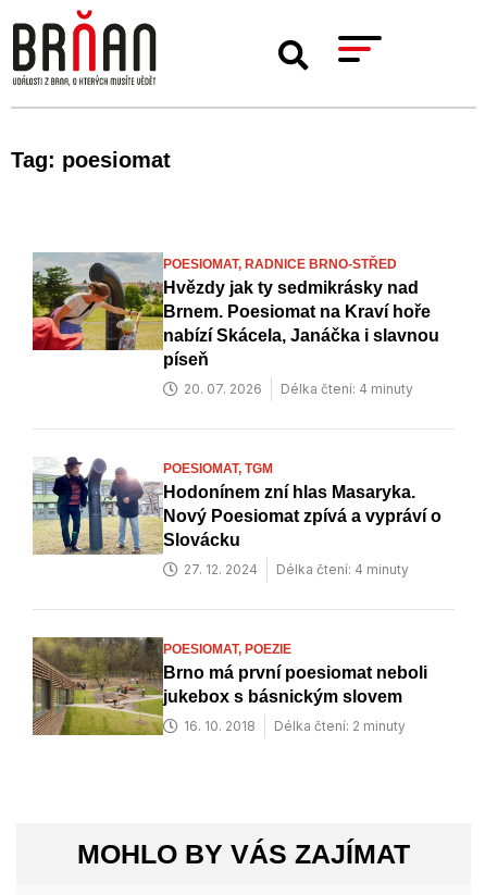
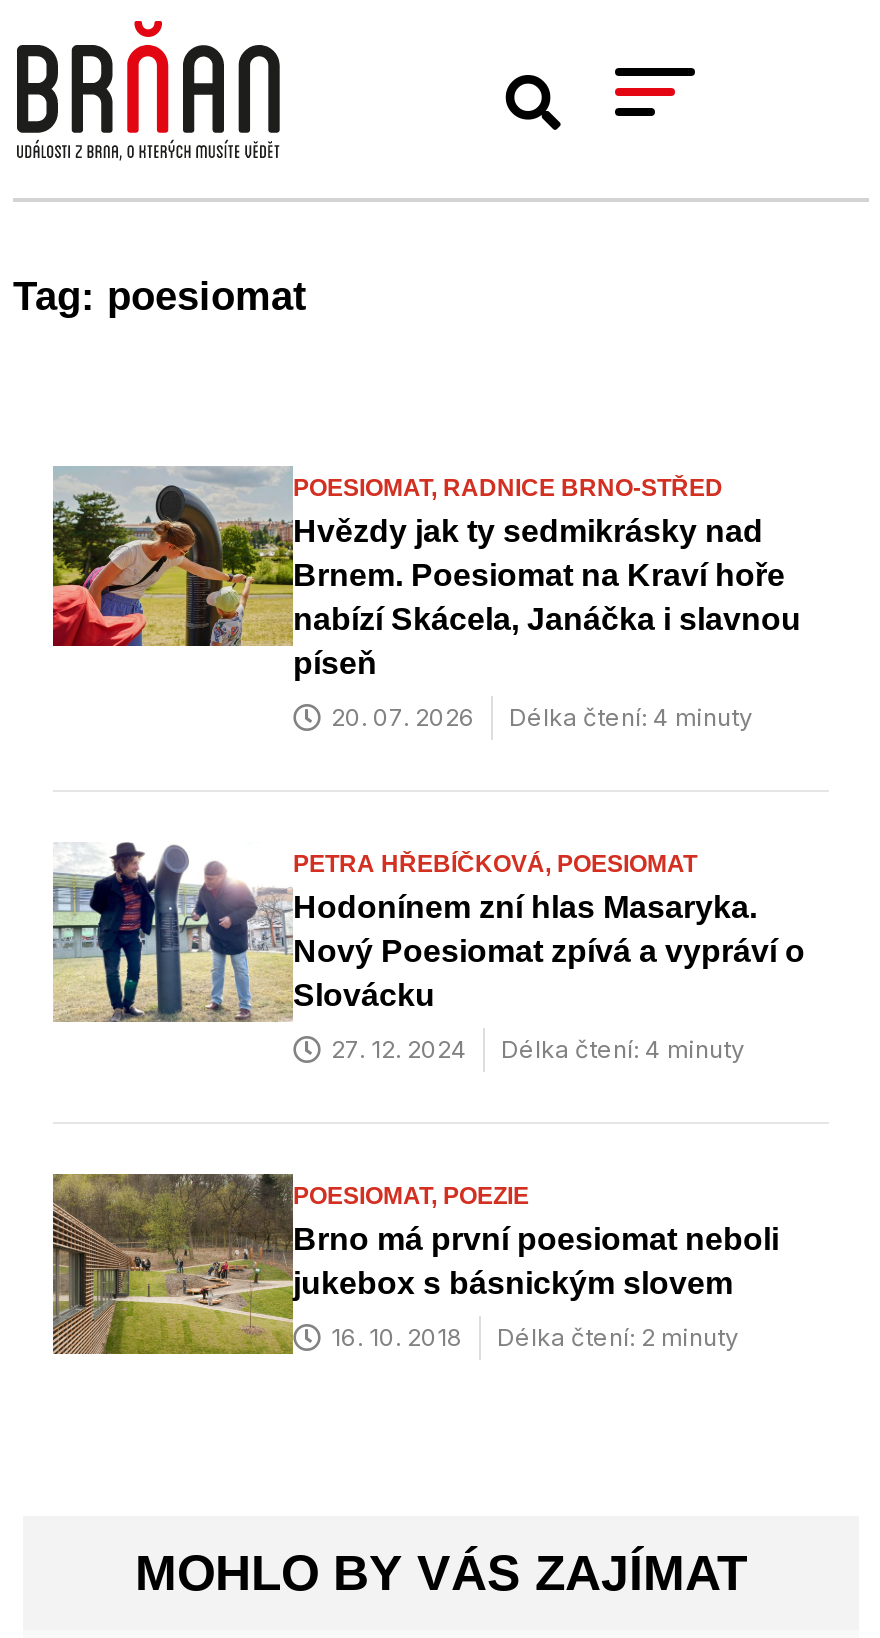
- POESIOMAT, TGM
+ PETRA HŘEBÍČKOVÁ, POESIOMAT
